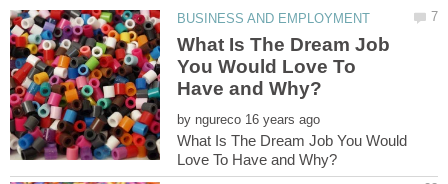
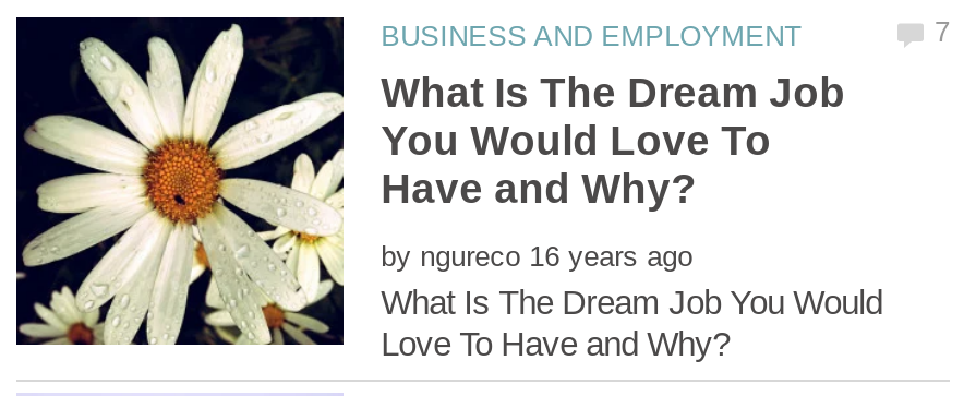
- [image]
+ [image]
